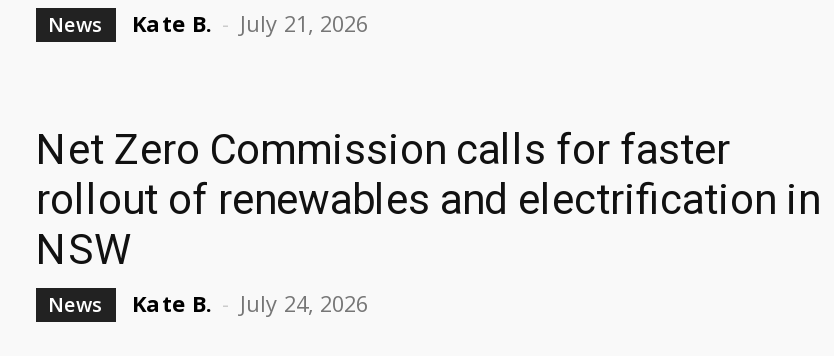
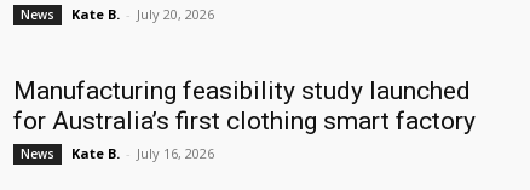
- News Kate B. - July 21, 2026
+ News Kate B. - July 20, 2026

- Net Zero Commission calls for faster
- rollout of renewables and electrification in
- NSW
+ Manufacturing feasibility study launched
+ for Australia’s first clothing smart factory

- News Kate B. - July 24, 2026
+ News Kate B. - July 16, 2026
